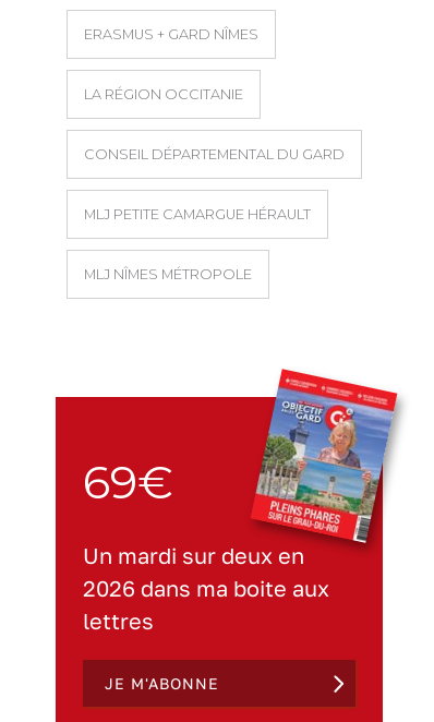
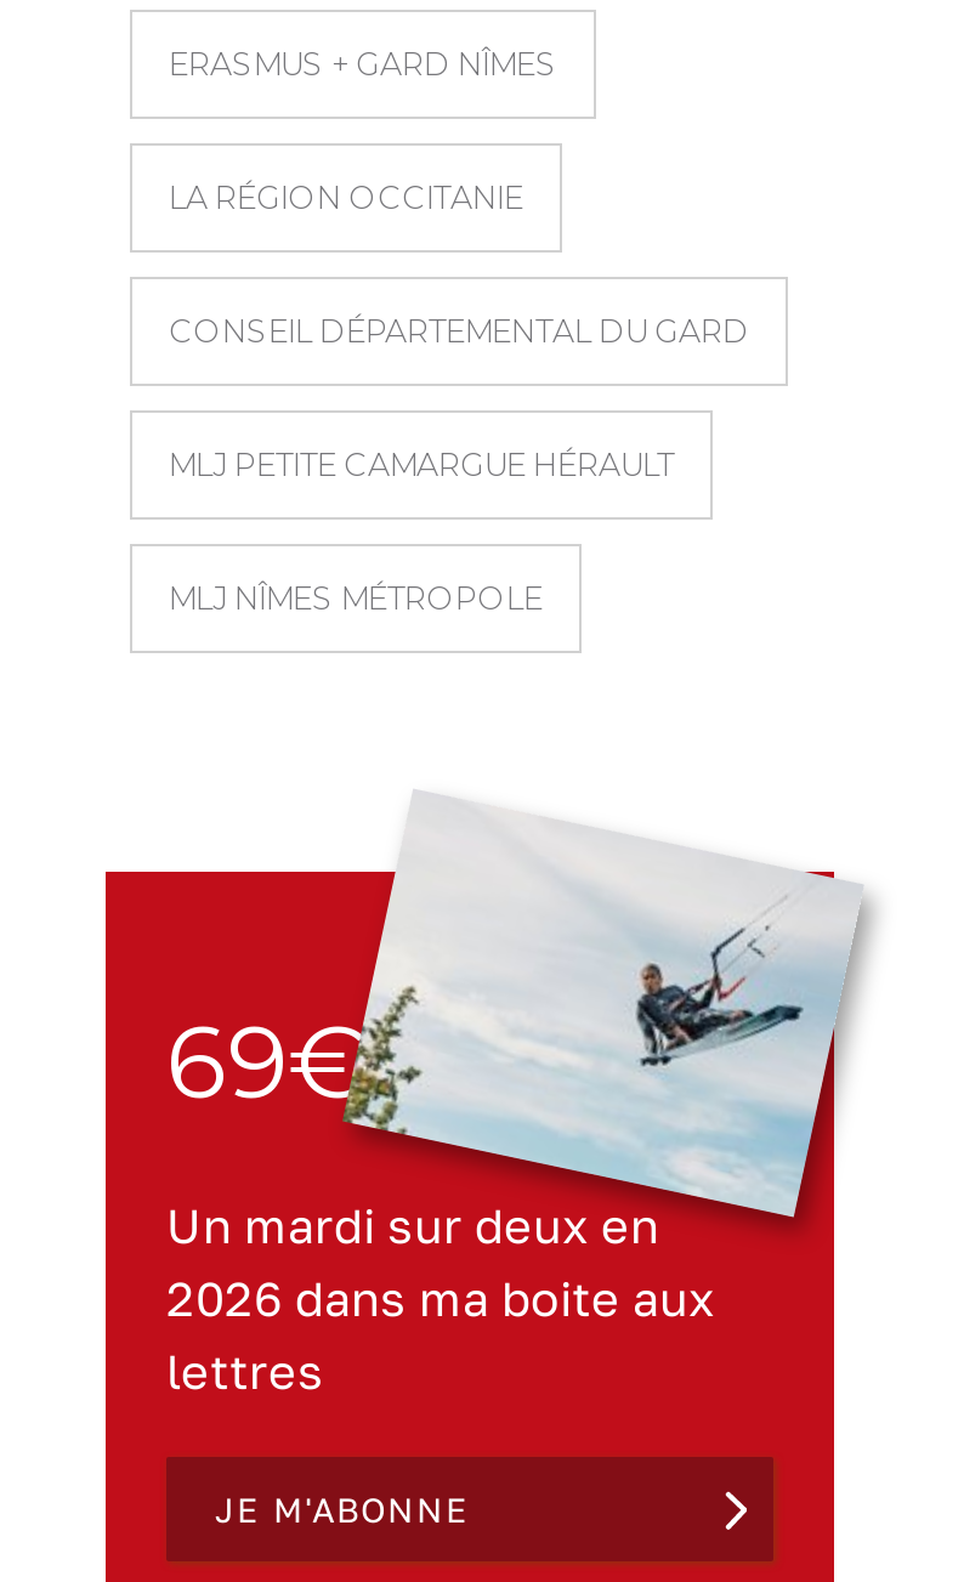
- [image]
+ [image]
